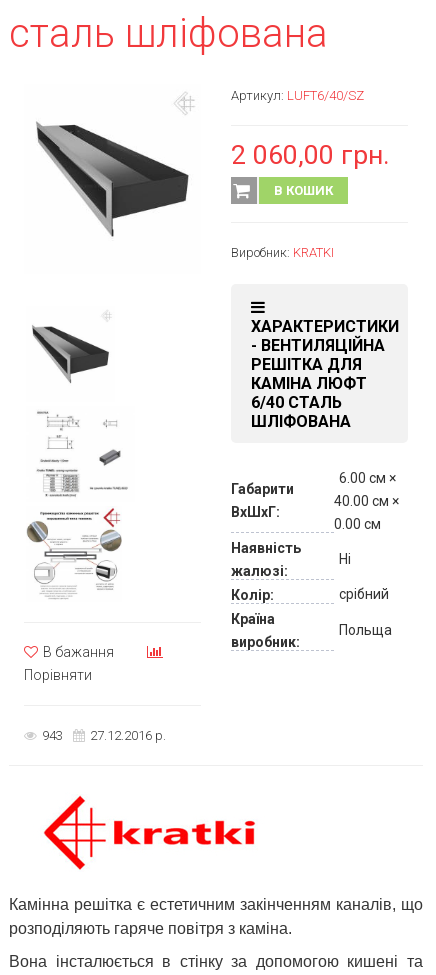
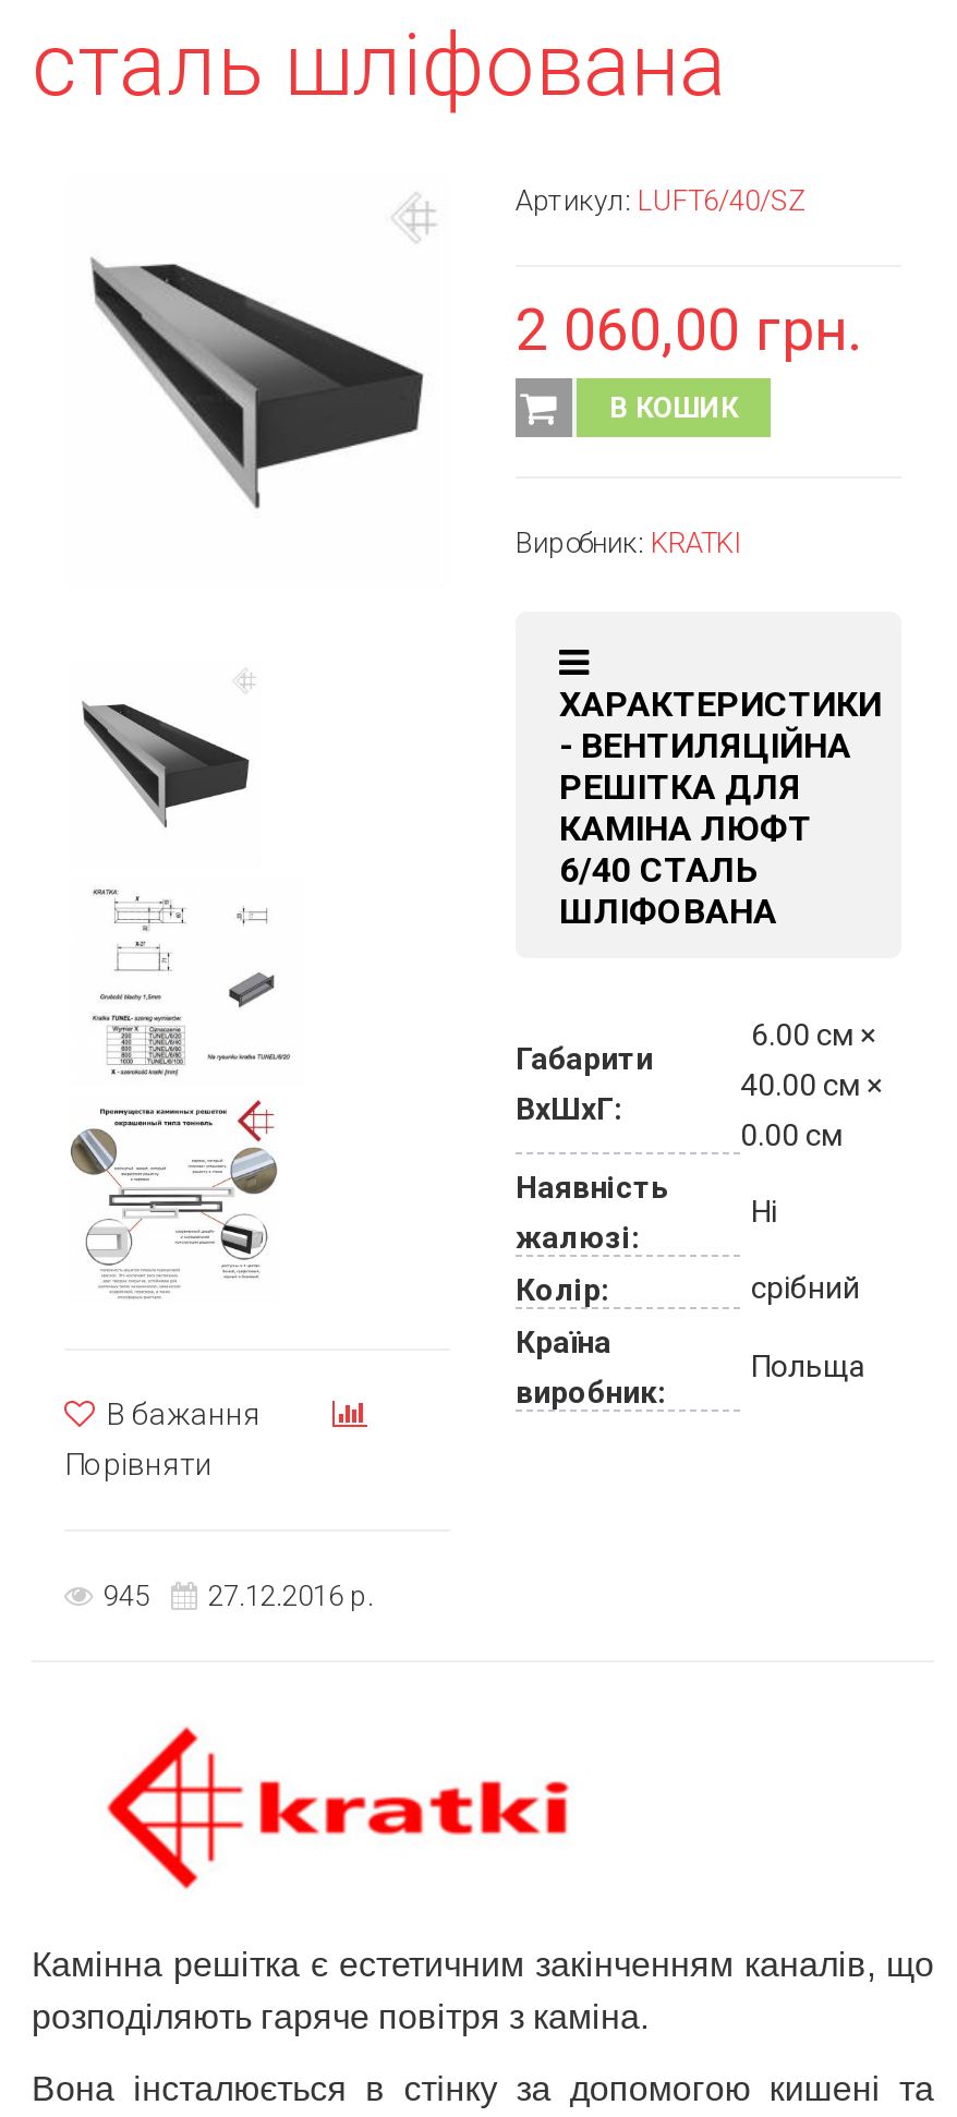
- 943 27.12.2016 р.
+ 945 27.12.2016 р.
